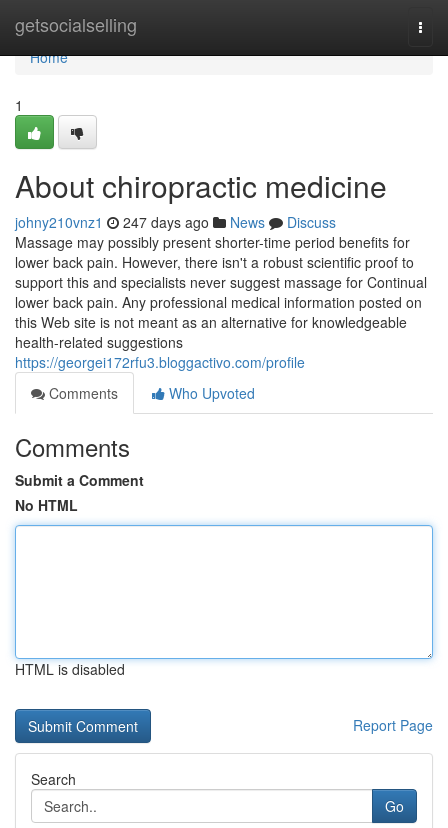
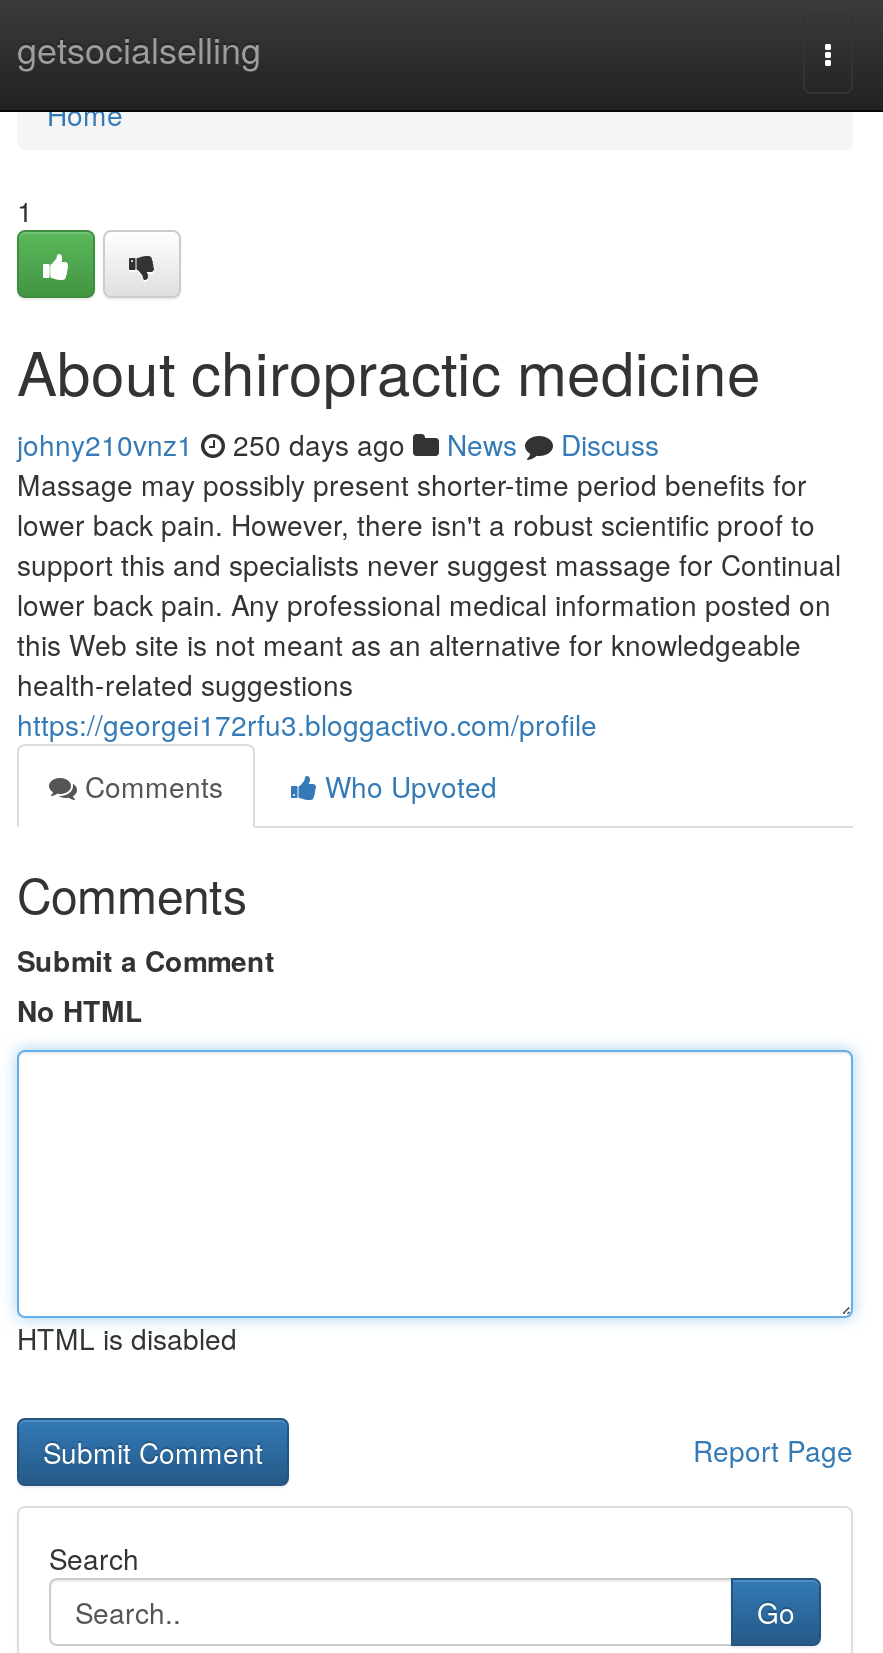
- johny210vnz1 247 days ago News Discuss
+ johny210vnz1 250 days ago News Discuss
